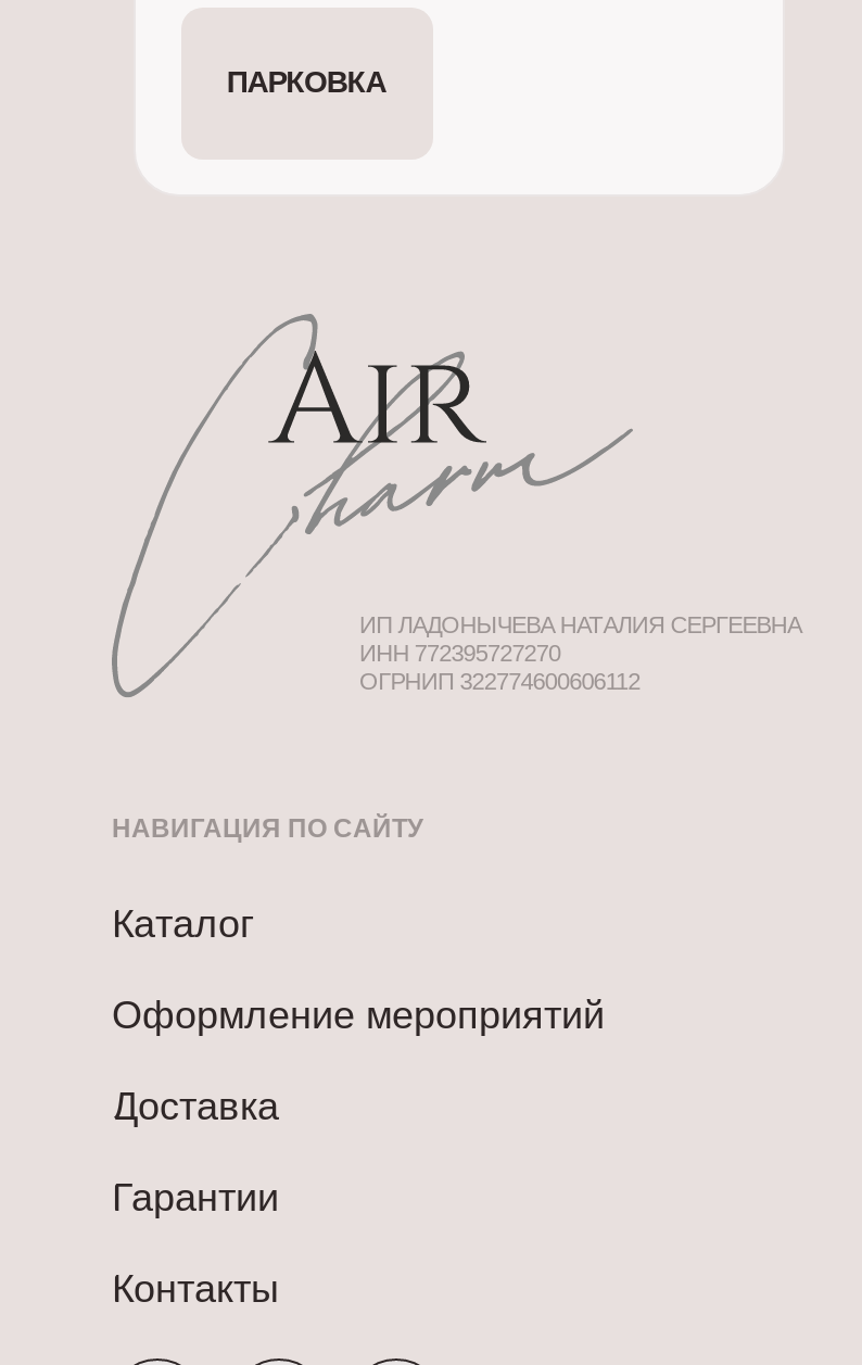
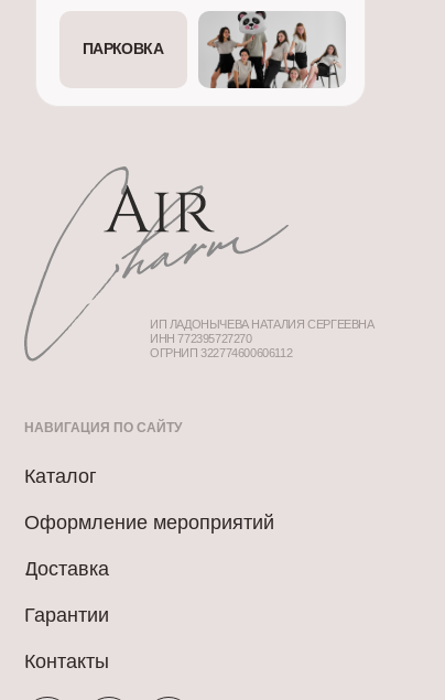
+ [image]
